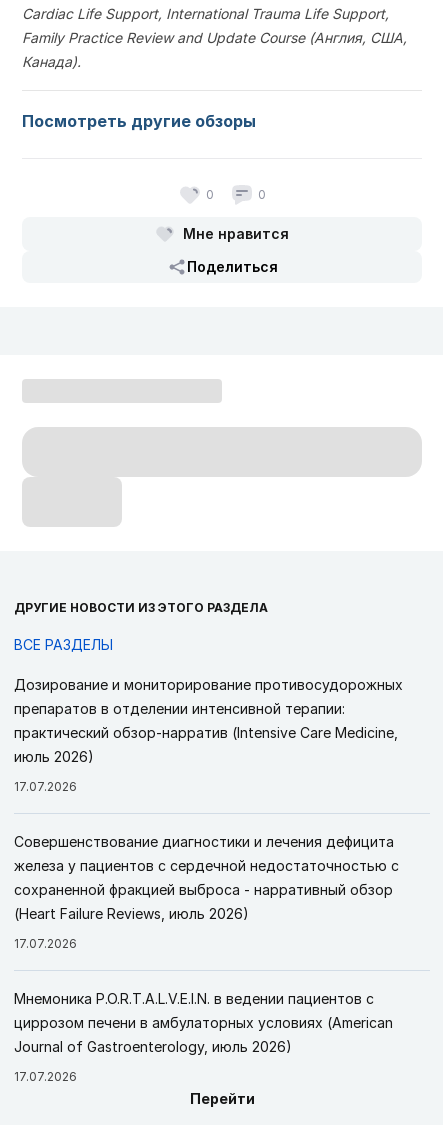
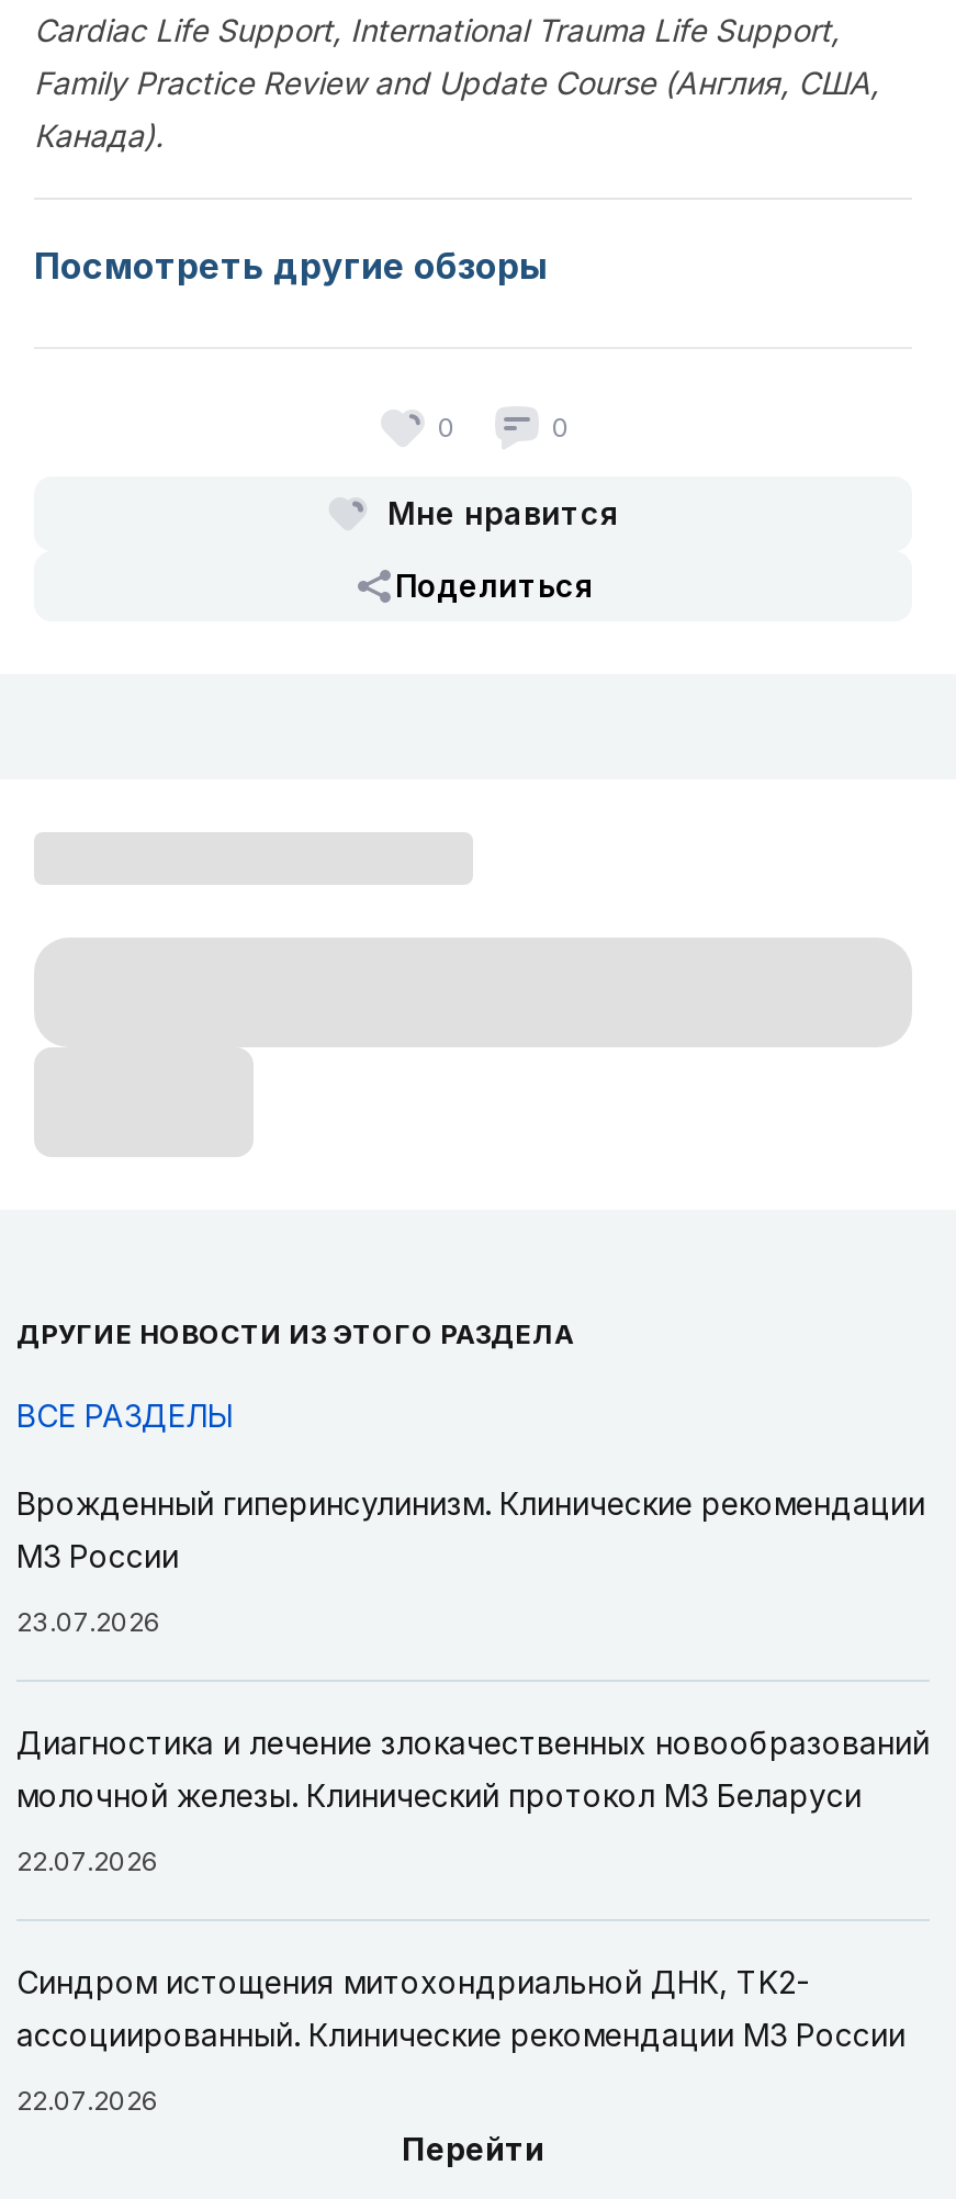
- Дозирование и мониторирование противосудорожных
- препаратов в отделении интенсивной терапии:
- практический обзор-нарратив (Intensive Care Medicine,
- июль 2026)
+ Врожденный гиперинсулинизм. Клинические рекомендации
+ МЗ России

- 17.07.2026
+ 23.07.2026

- Совершенствование диагностики и лечения дефицита
- железа у пациентов с сердечной недостаточностью с
- сохраненной фракцией выброса - нарративный обзор
- (Heart Failure Reviews, июль 2026)
+ Диагностика и лечение злокачественных новообразований
+ молочной железы. Клинический протокол МЗ Беларуси

- 17.07.2026
+ 22.07.2026

- Мнемоника P.O.R.T.A.L.V.E.I.N. в ведении пациентов с
- циррозом печени в амбулаторных условиях (American
- Journal of Gastroenterology, июль 2026)
+ Синдром истощения митохондриальной ДНК, TK2-
+ ассоциированный. Клинические рекомендации МЗ России

- 17.07.2026
+ 22.07.2026
